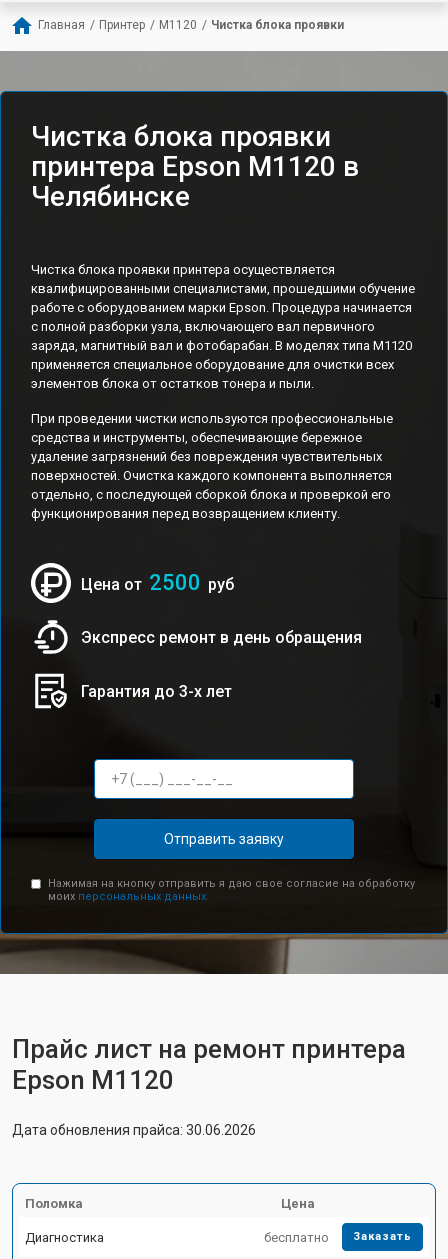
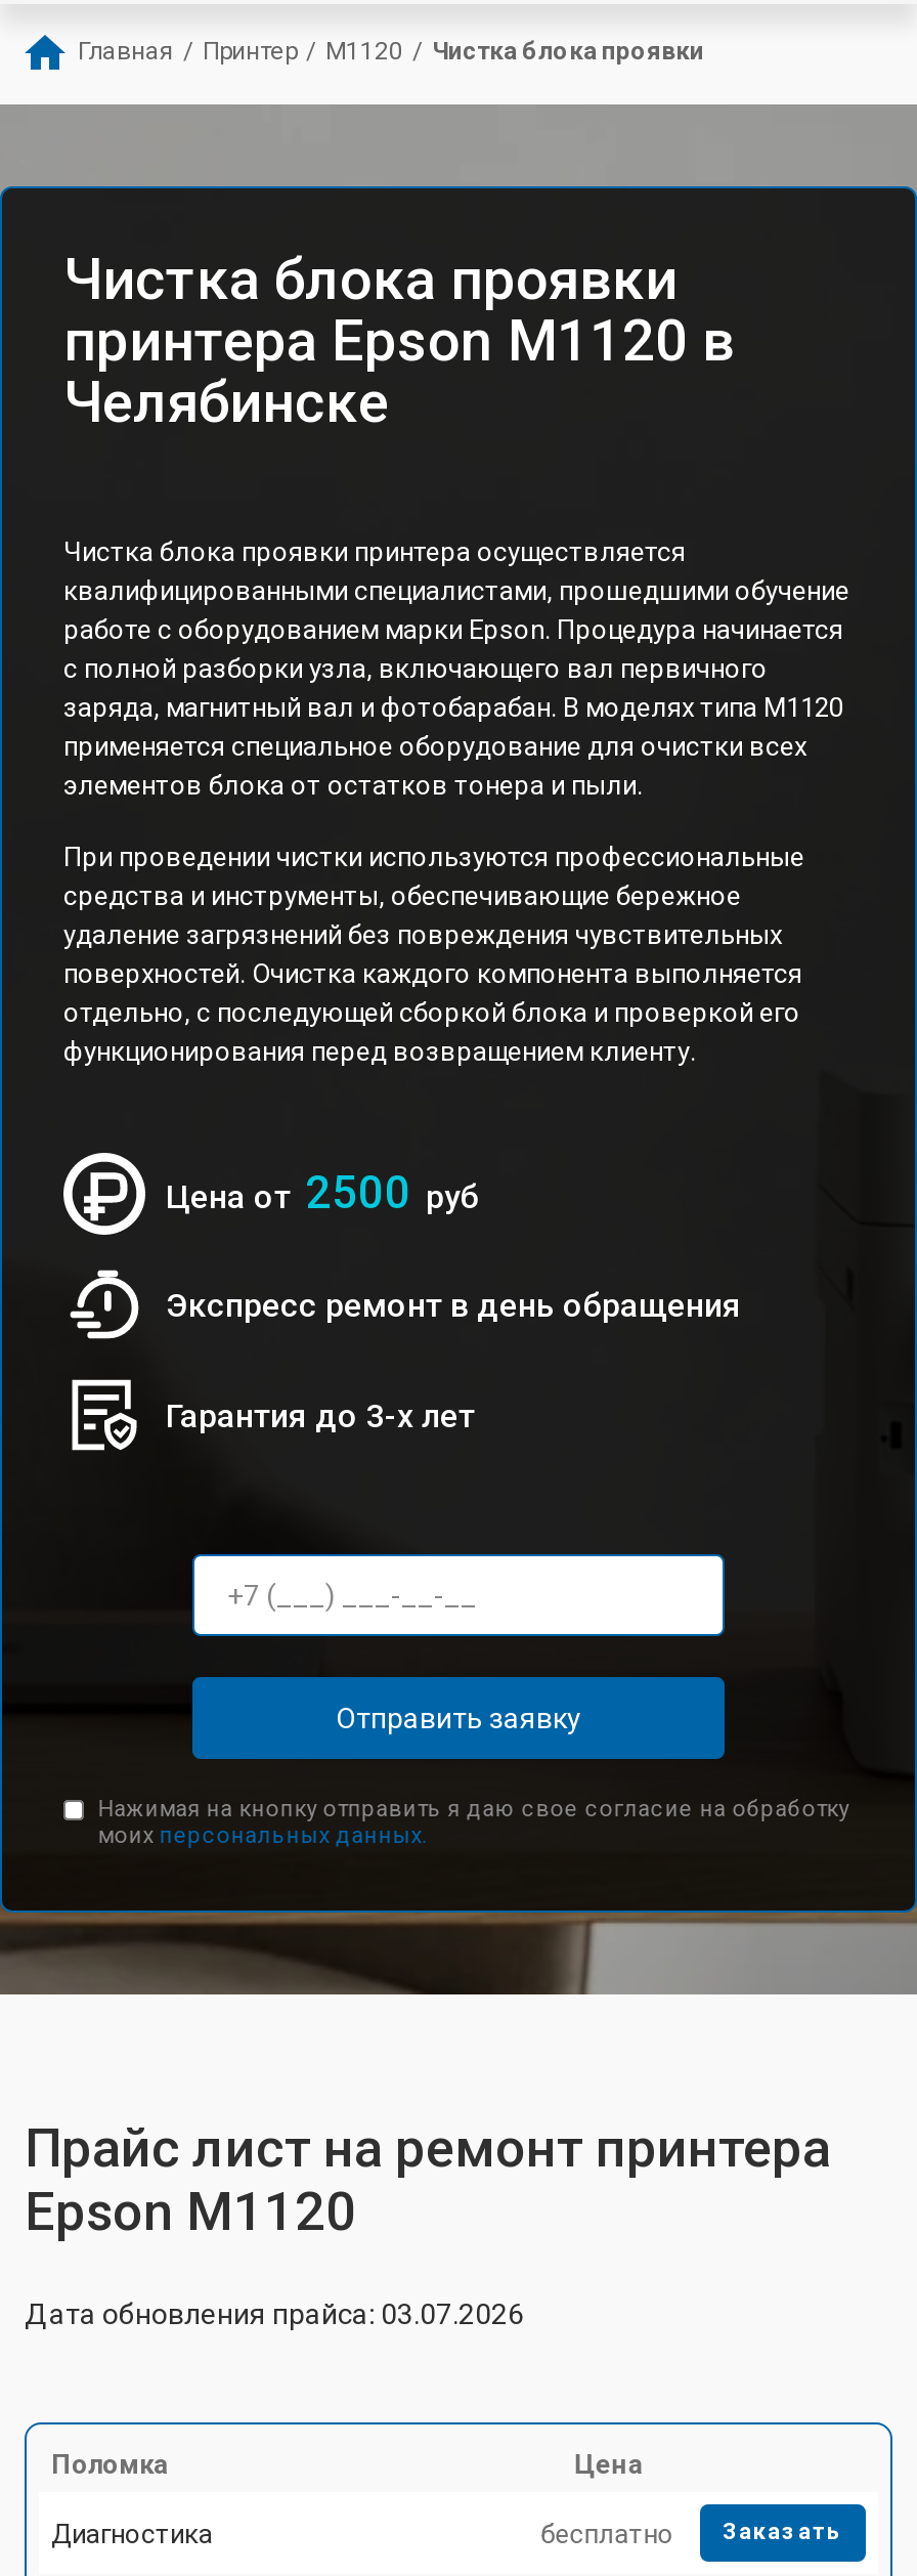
- Дата обновления прайса: 30.06.2026
+ Дата обновления прайса: 03.07.2026
